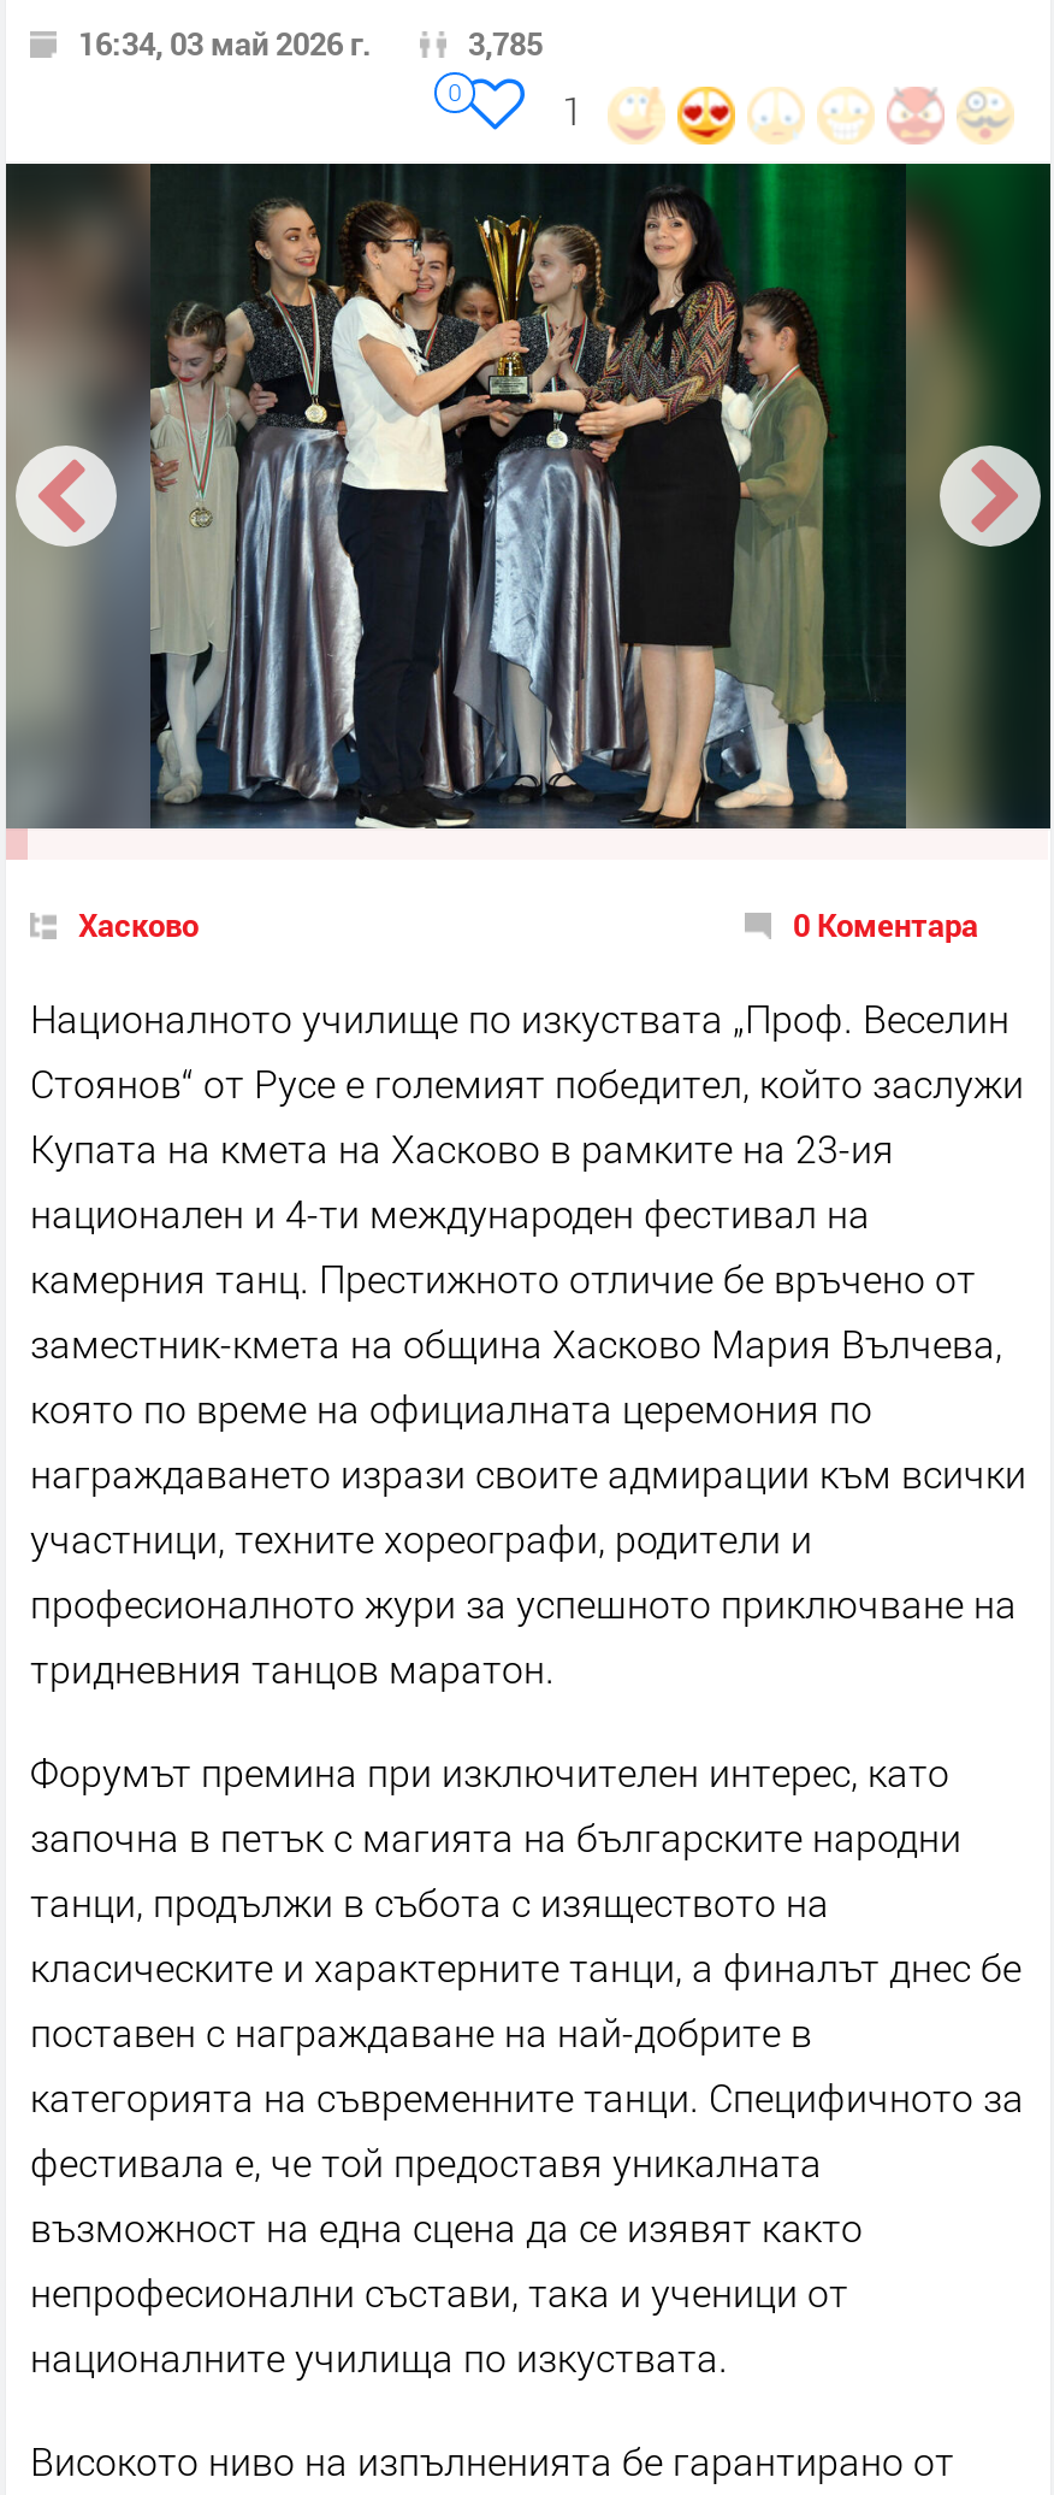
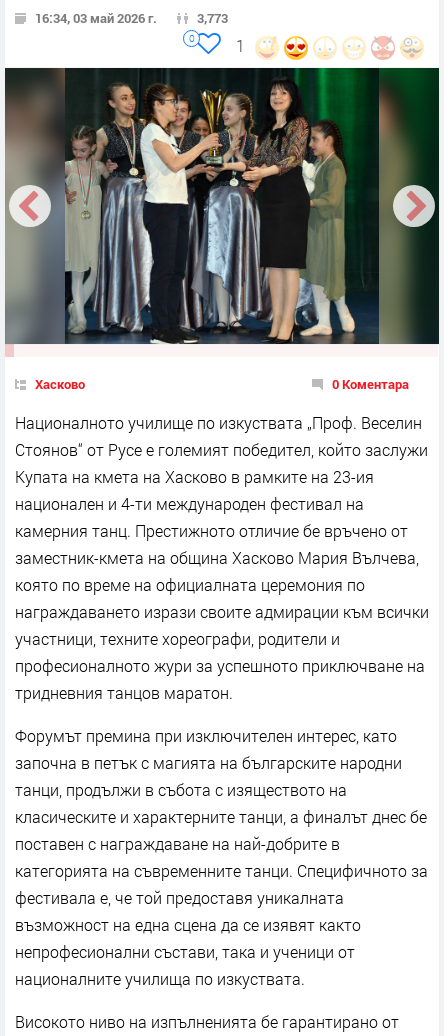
- 3,785
+ 3,773
